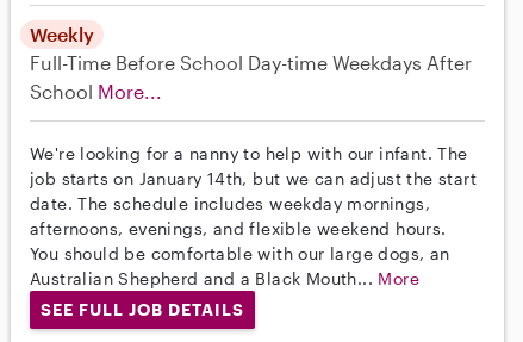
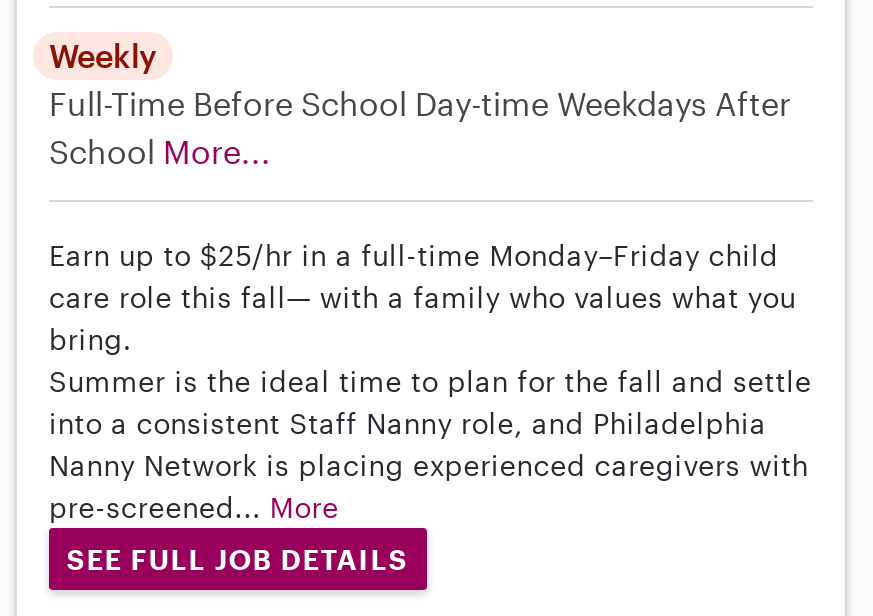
- We're looking for a nanny to help with our infant. The
- job starts on January 14th, but we can adjust the start
- date. The schedule includes weekday mornings,
- afternoons, evenings, and flexible weekend hours.
- You should be comfortable with our large dogs, an
- Australian Shepherd and a Black Mouth... More
+ Earn up to $25/hr in a full-time Monday–Friday child
+ care role this fall— with a family who values what you
+ bring.
+ Summer is the ideal time to plan for the fall and settle
+ into a consistent Staff Nanny role, and Philadelphia
+ Nanny Network is placing experienced caregivers with
+ pre-screened... More
